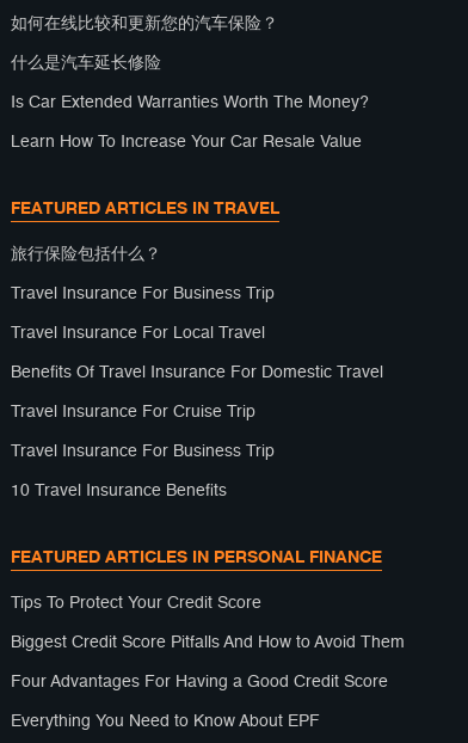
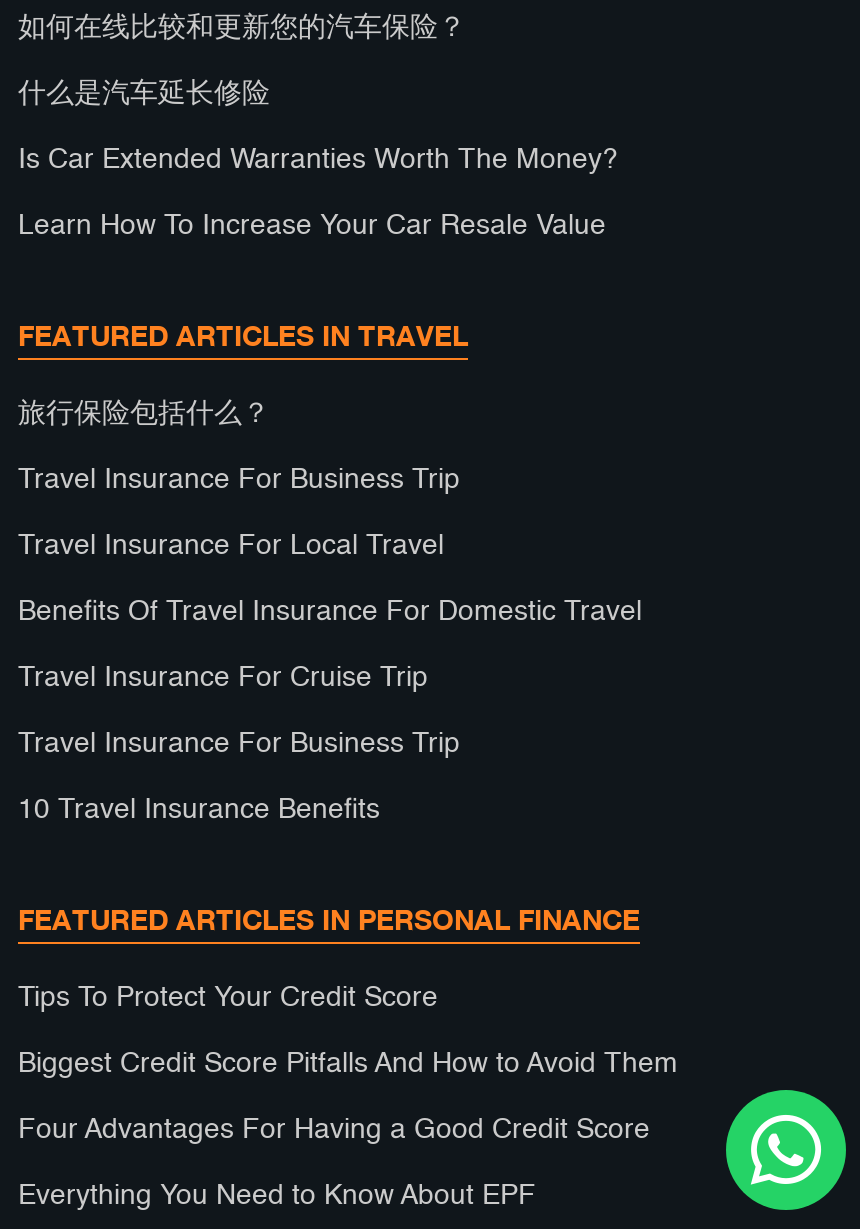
+ [image]
